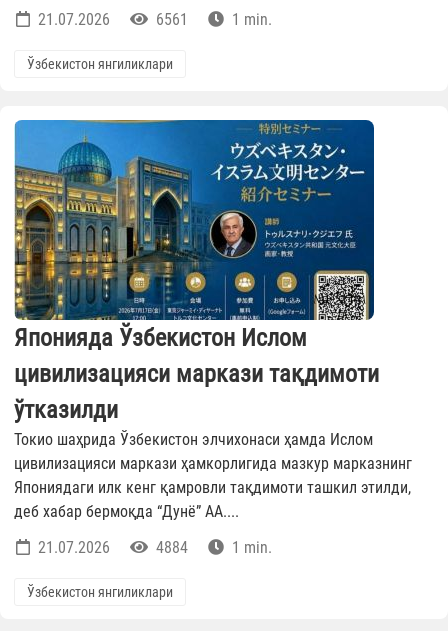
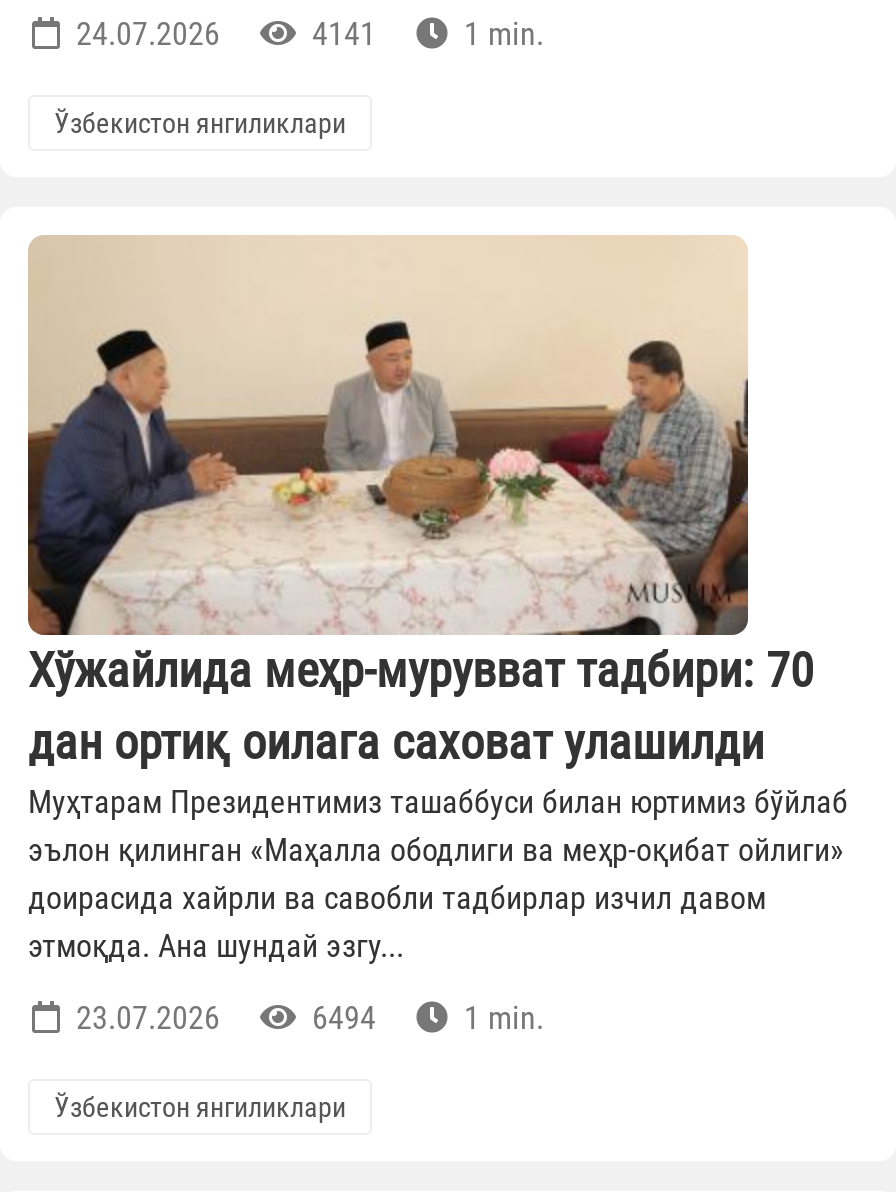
- 21.07.2026
- 6561
+ 24.07.2026
+ 4141

- [image]
- Японияда Ўзбекистон Ислом
- цивилизацияси маркази тақдимоти
- ўтказилди
- Токио шаҳрида Ўзбекистон элчихонаси ҳамда Ислом
- цивилизацияси маркази ҳамкорлигида мазкур марказнинг
- Япониядаги илк кенг қамровли тақдимоти ташкил этилди,
- деб хабар бермоқда “Дунё” АА....
+ [image]
+ Хўжайлида меҳр-мурувват тадбири: 70
+ дан ортиқ оилага саховат улашилди
+ Муҳтарам Президентимиз ташаббуси билан юртимиз бўйлаб
+ эълон қилинган «Маҳалла ободлиги ва меҳр-оқибат ойлиги»
+ доирасида хайрли ва савобли тадбирлар изчил давом
+ этмоқда. Ана шундай эзгу...

- 21.07.2026
- 4884
+ 23.07.2026
+ 6494
